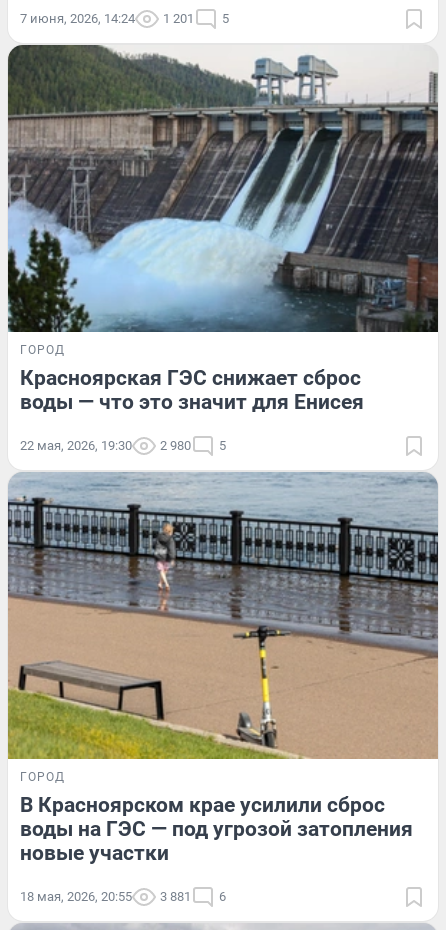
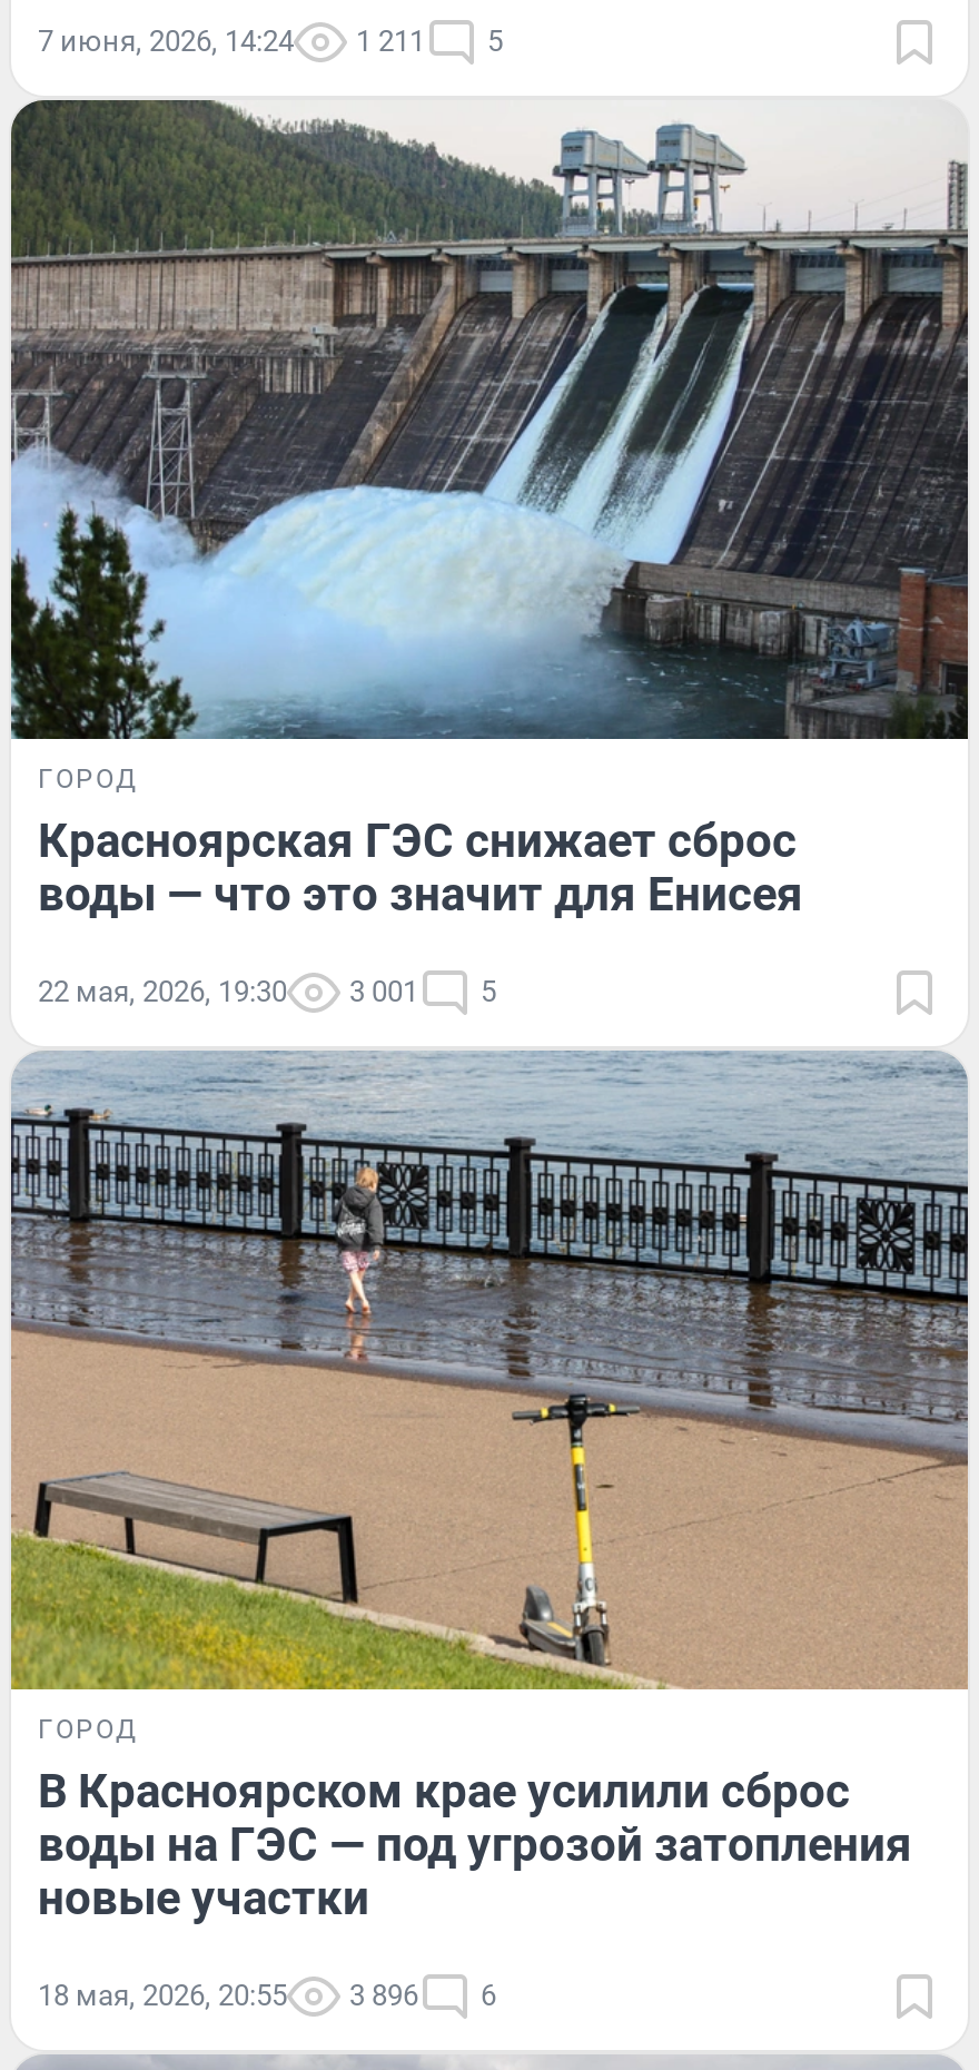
- 7 июня, 2026, 14:24 1 201 5
+ 7 июня, 2026, 14:24 1 211 5

- 22 мая, 2026, 19:30 2 980 5
+ 22 мая, 2026, 19:30 3 001 5

- 18 мая, 2026, 20:55 3 881 6
+ 18 мая, 2026, 20:55 3 896 6
